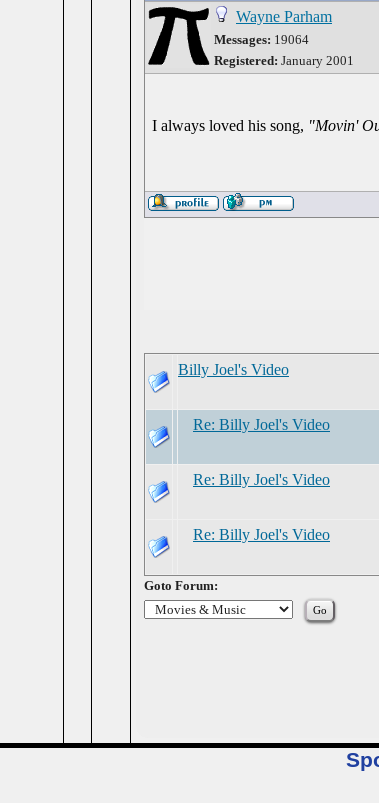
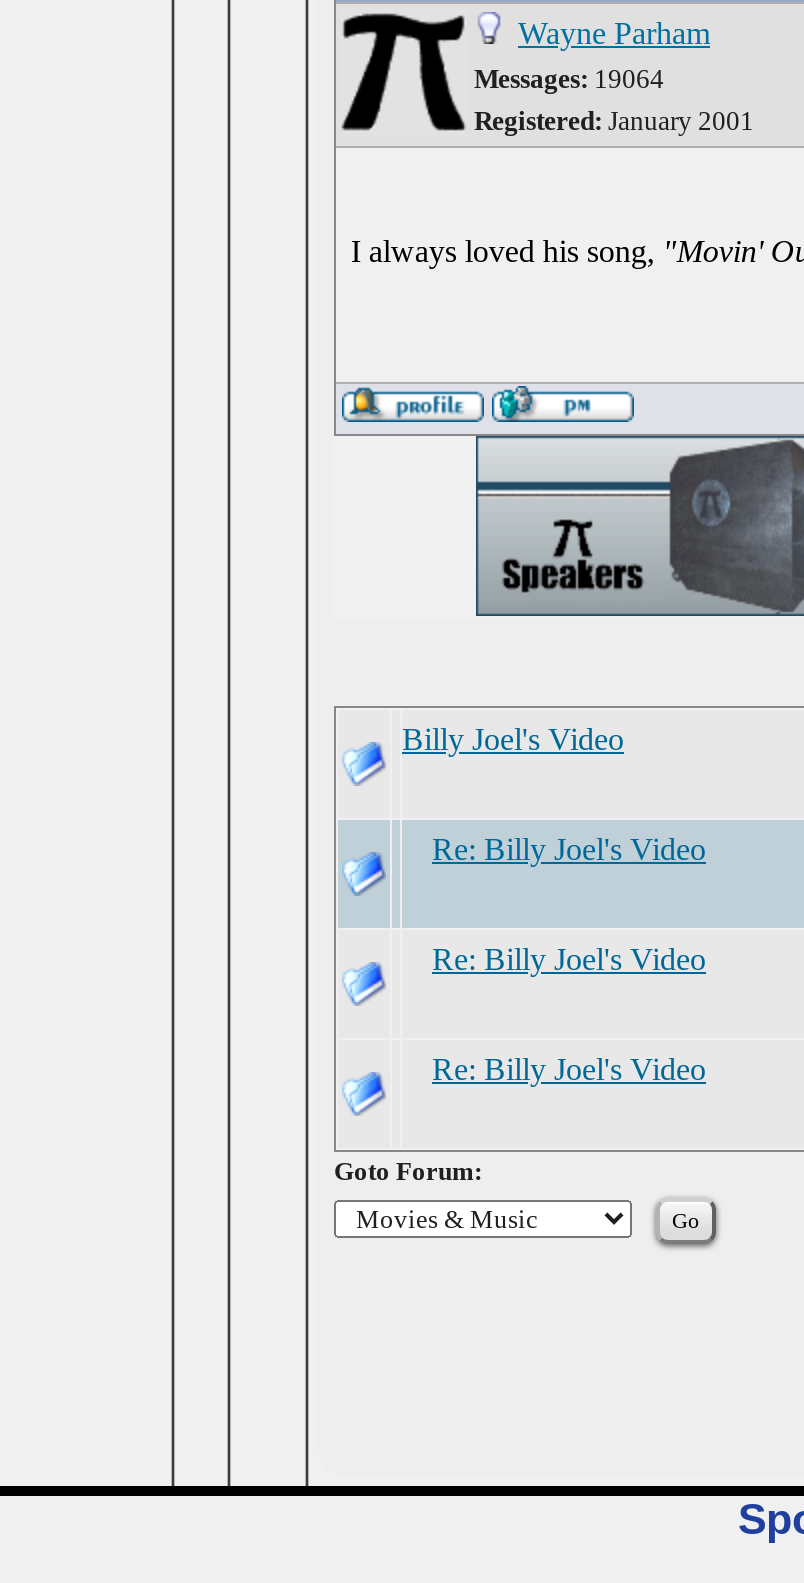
+ [image]
